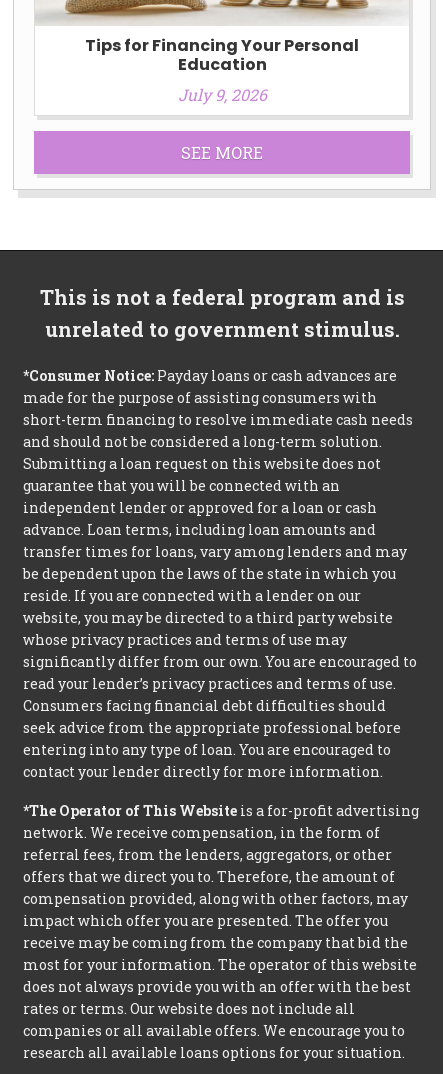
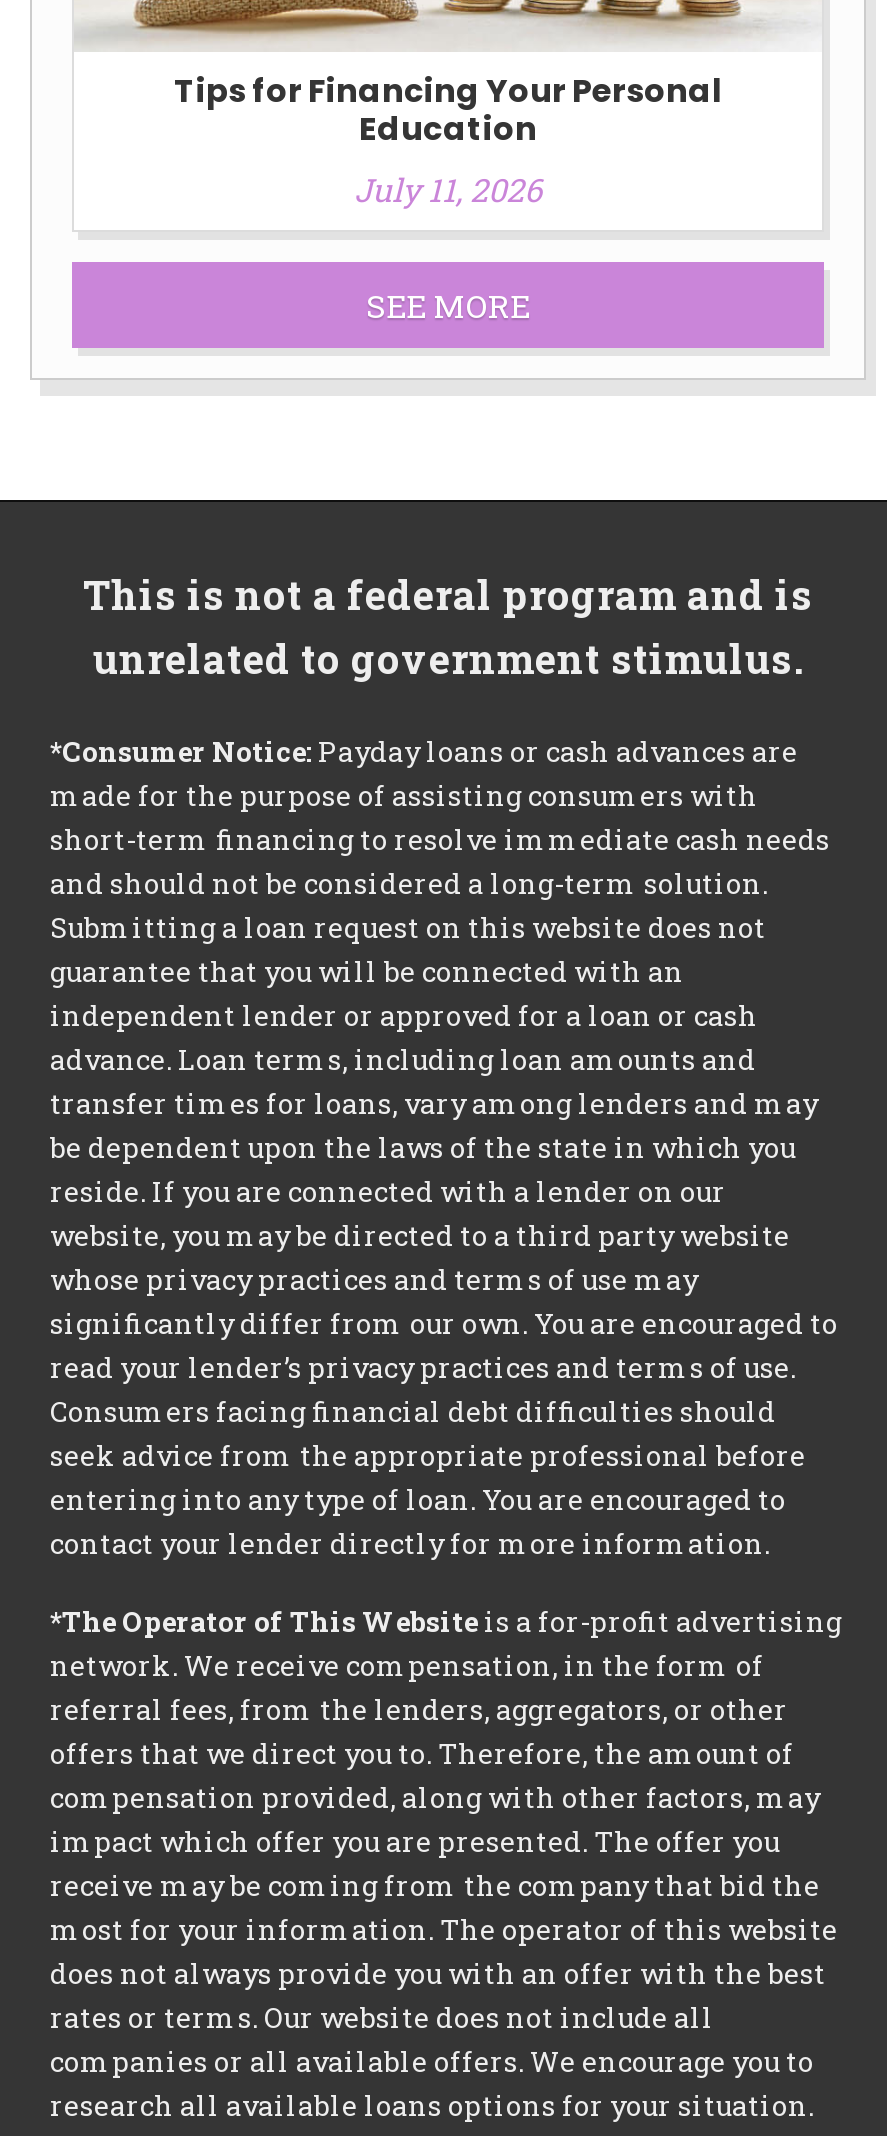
- July 9, 2026
+ July 11, 2026
